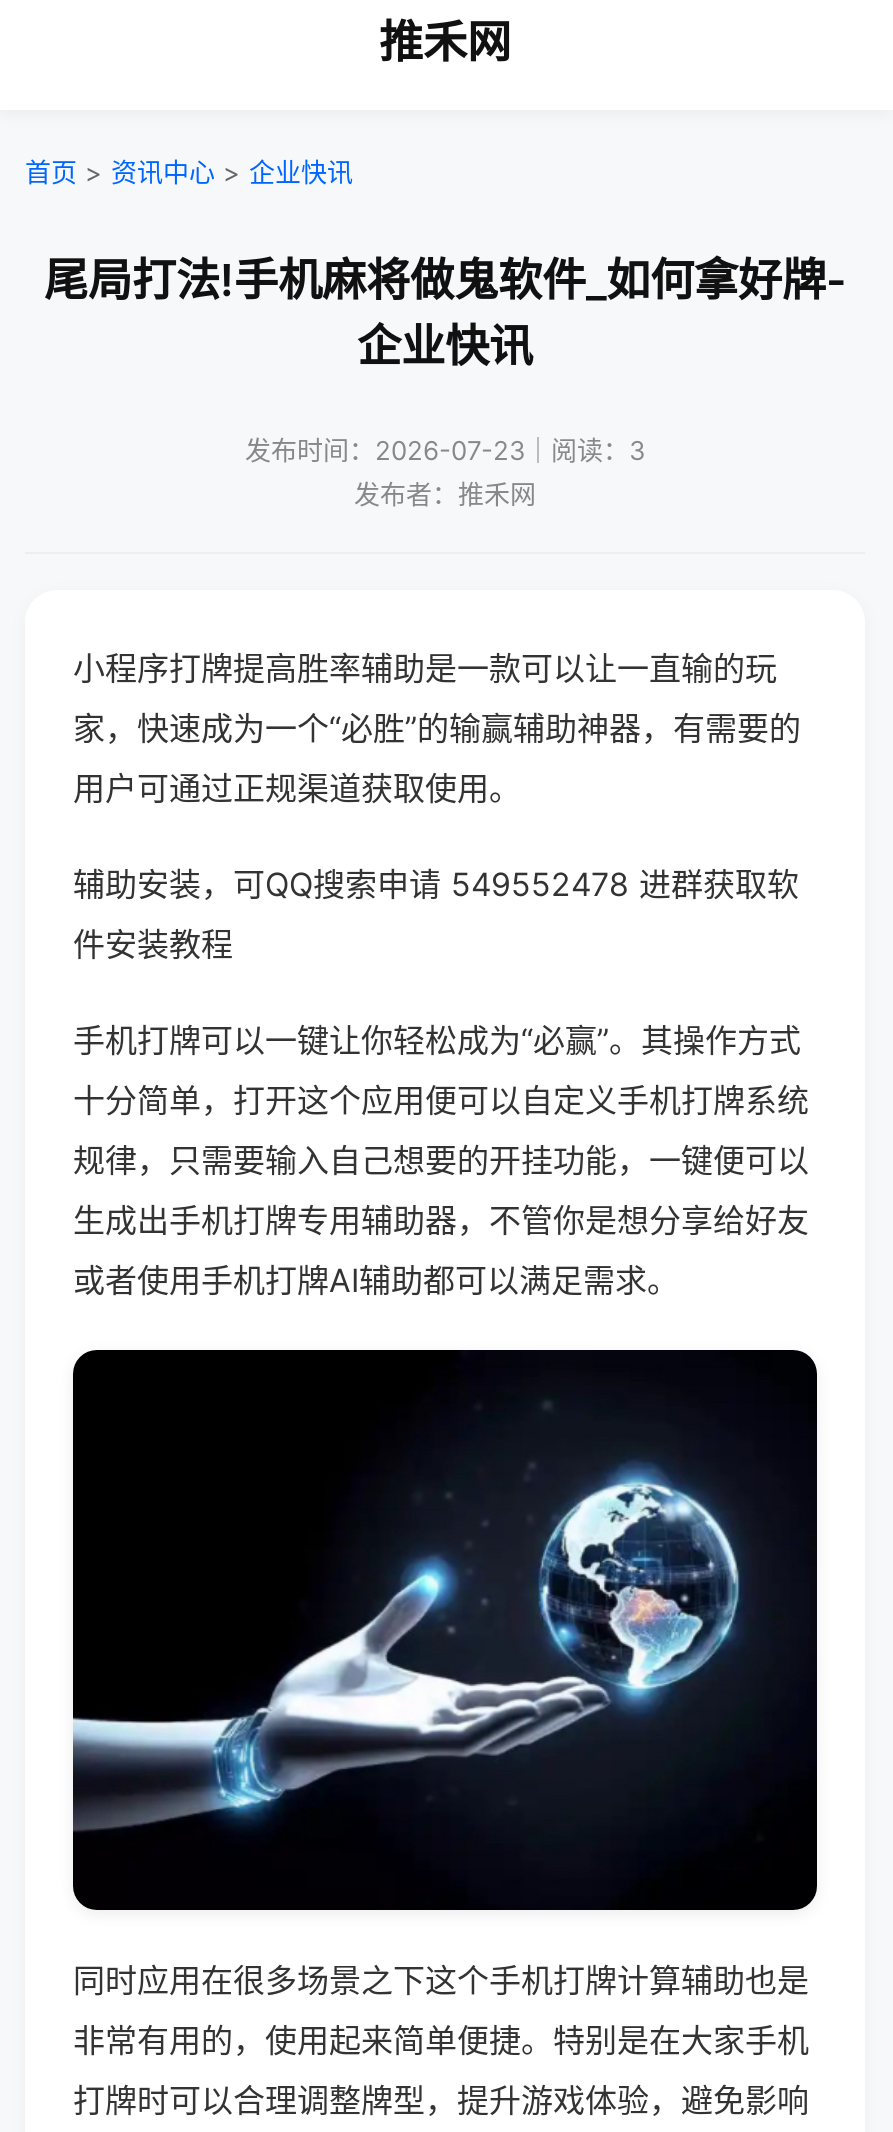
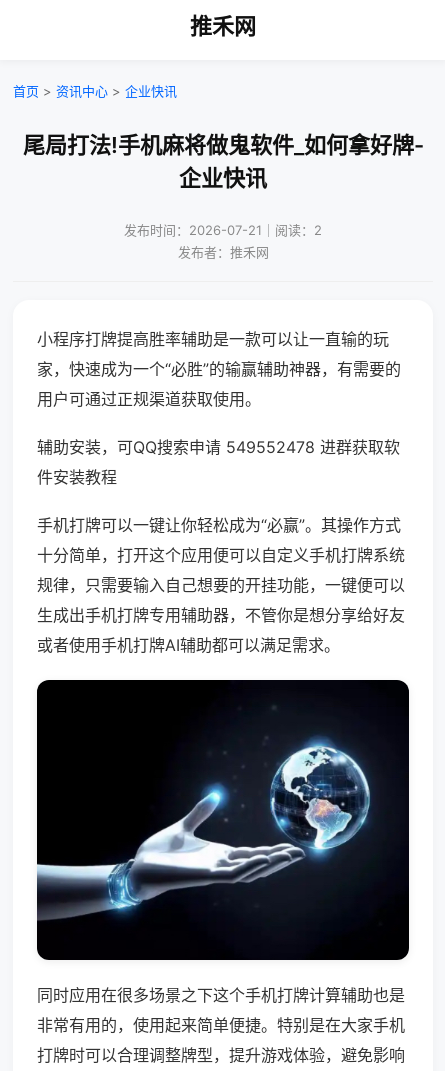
- 发布时间：2026-07-23｜阅读：3
+ 发布时间：2026-07-21｜阅读：2
